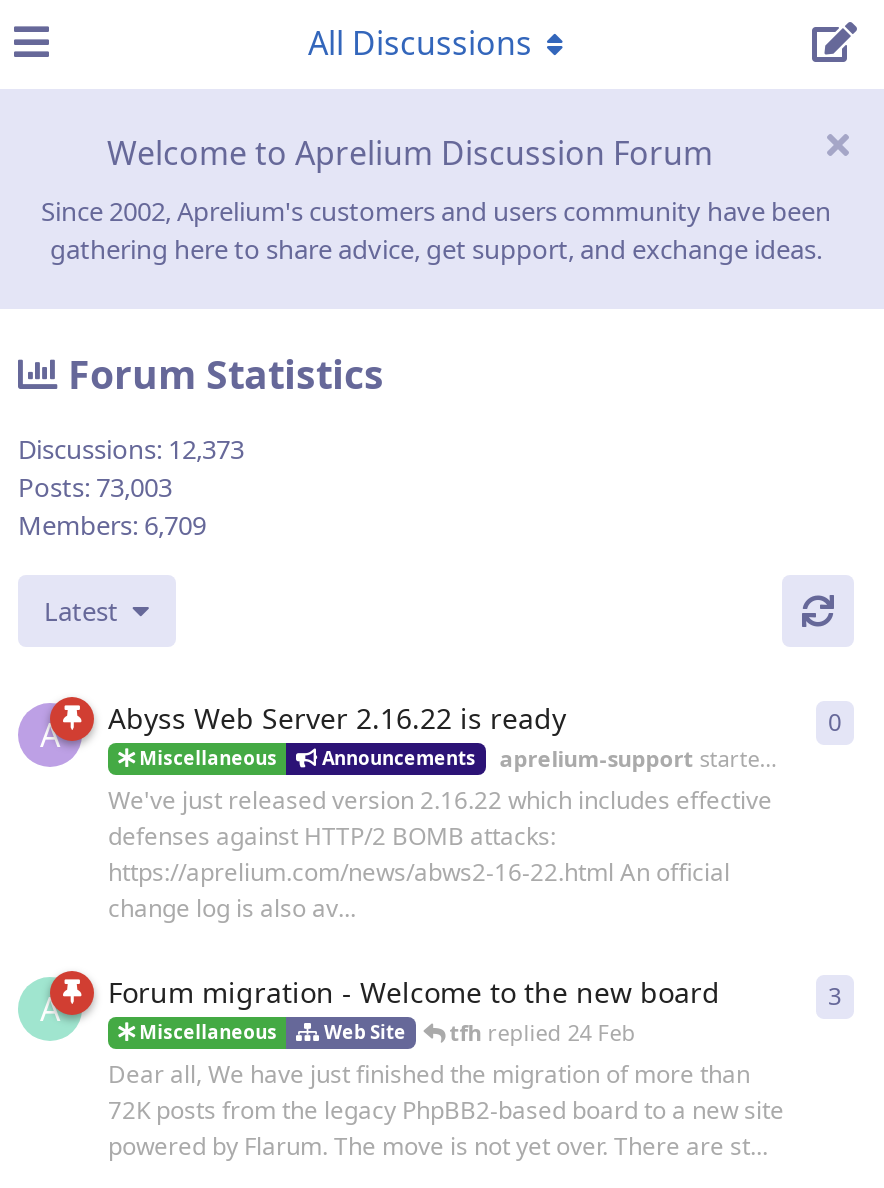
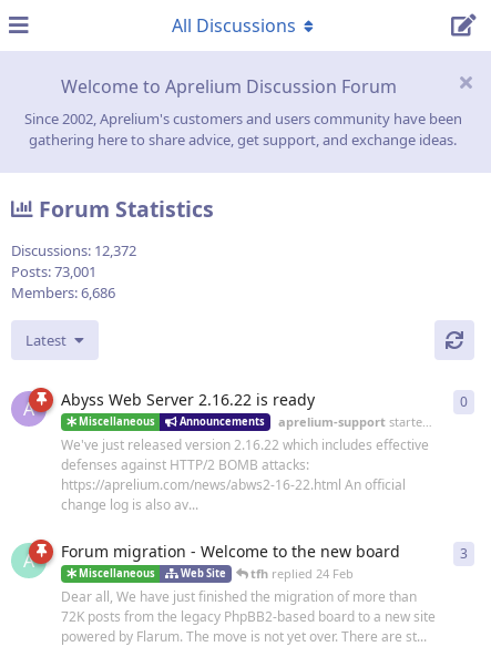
- Discussions: 12,373
+ Discussions: 12,372

- Posts: 73,003
+ Posts: 73,001

- Members: 6,709
+ Members: 6,686
